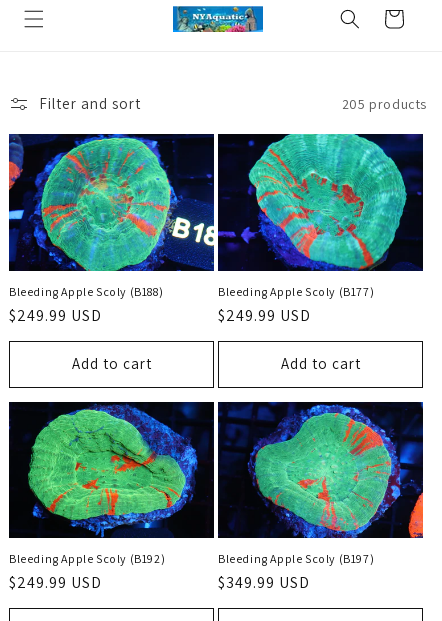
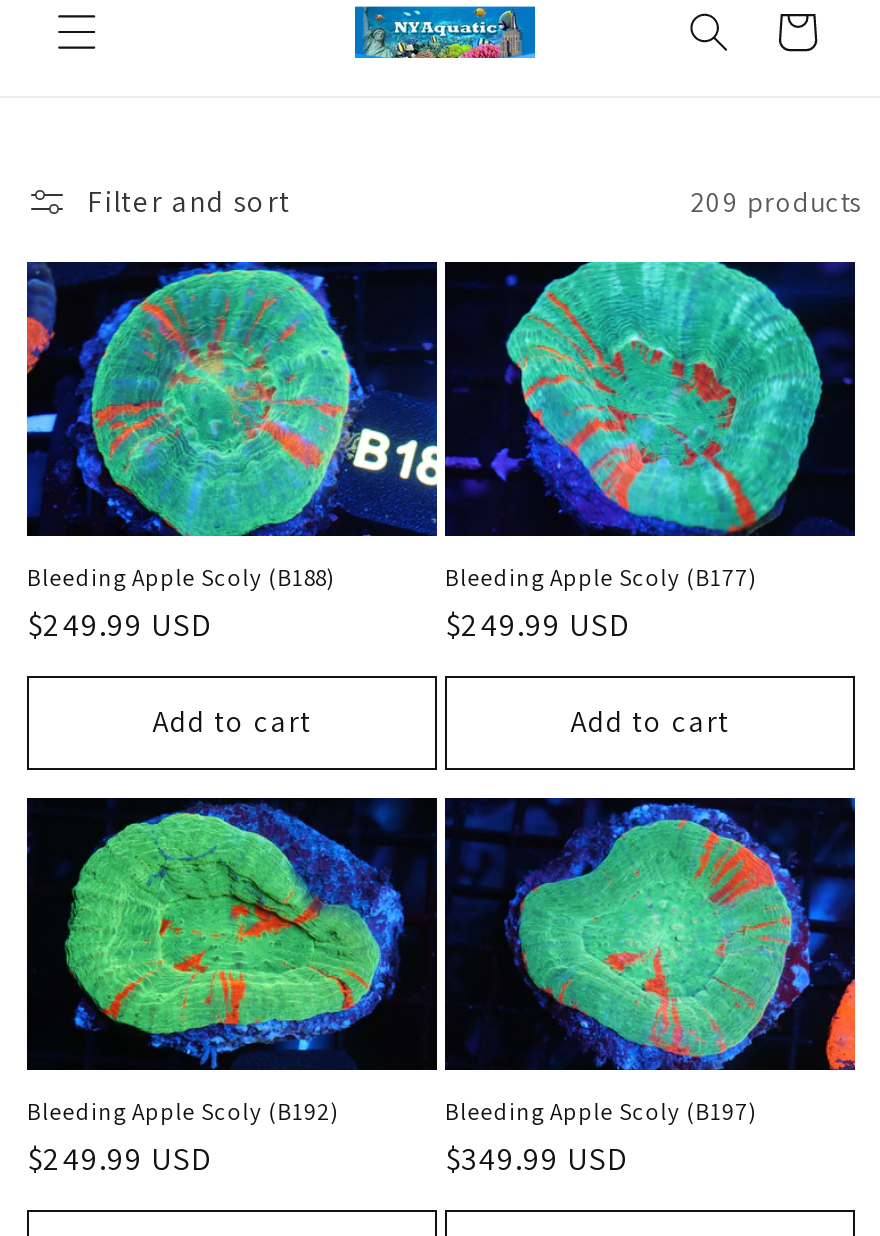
- 205 products
+ 209 products
